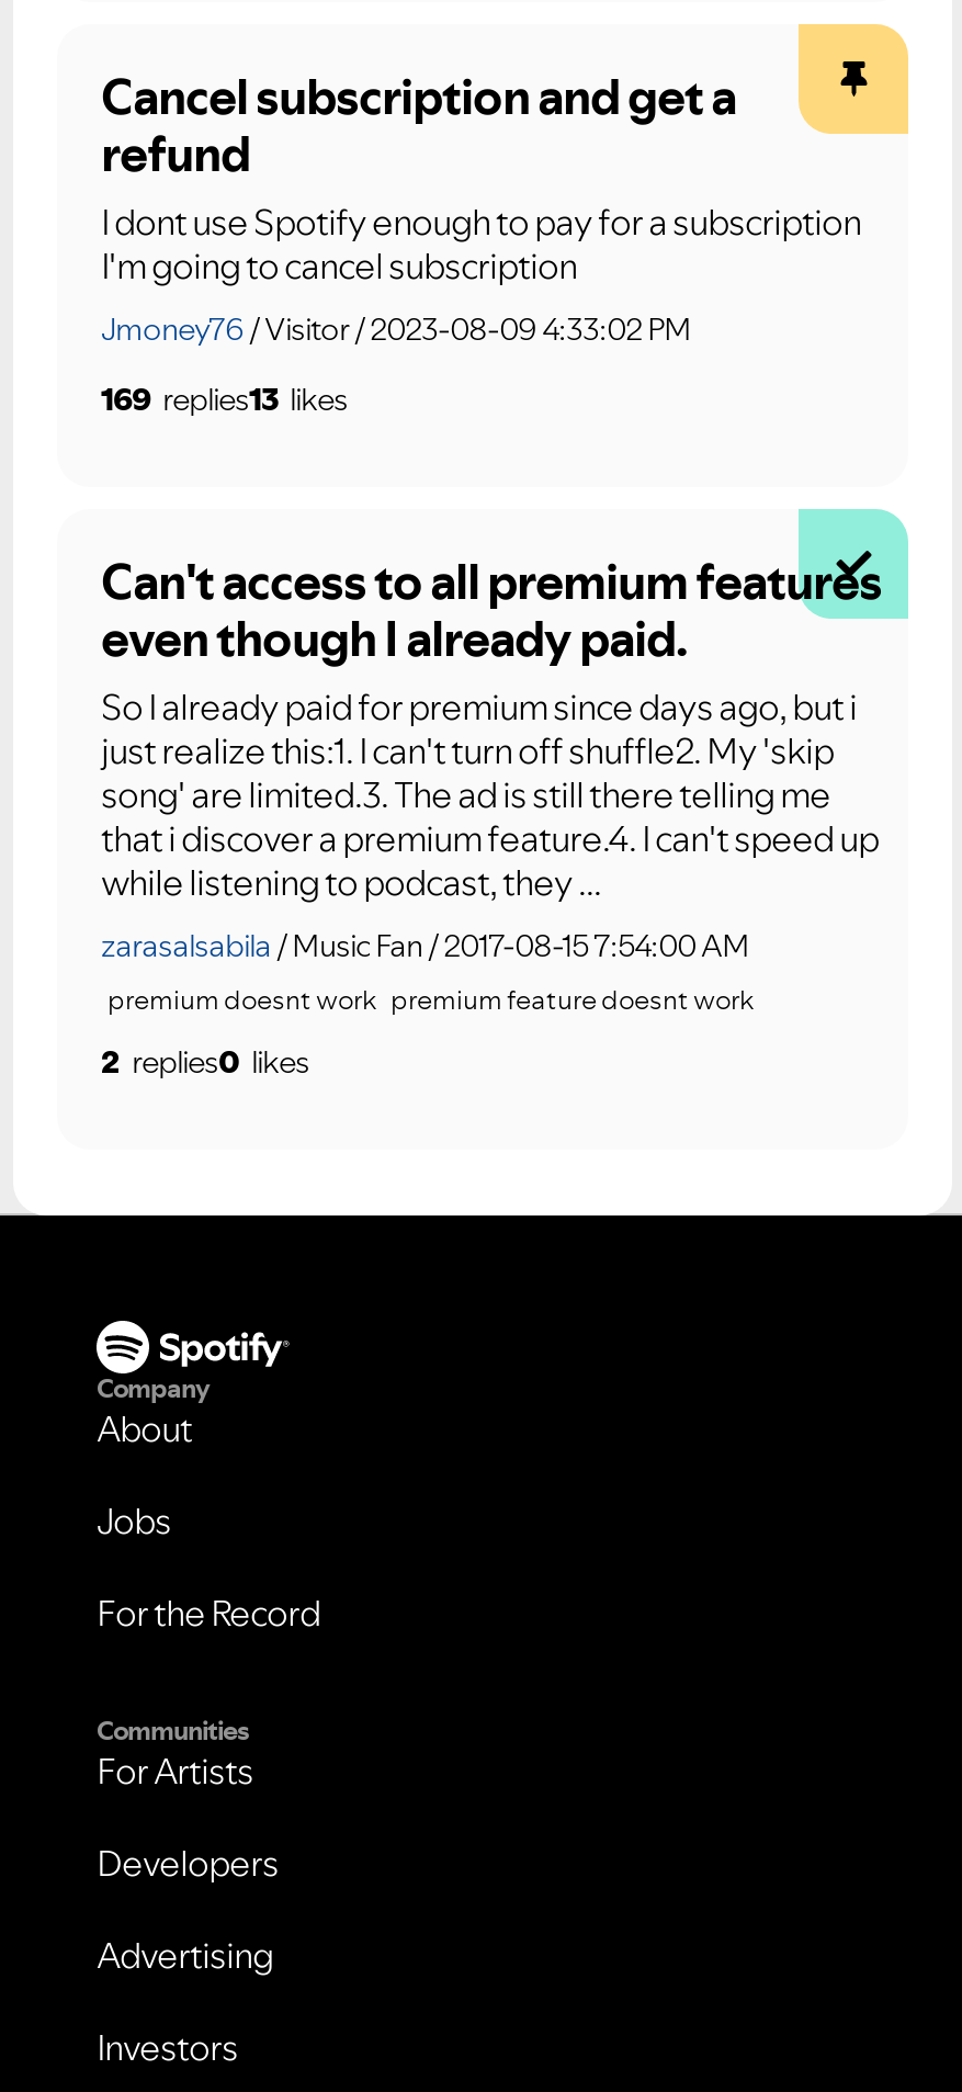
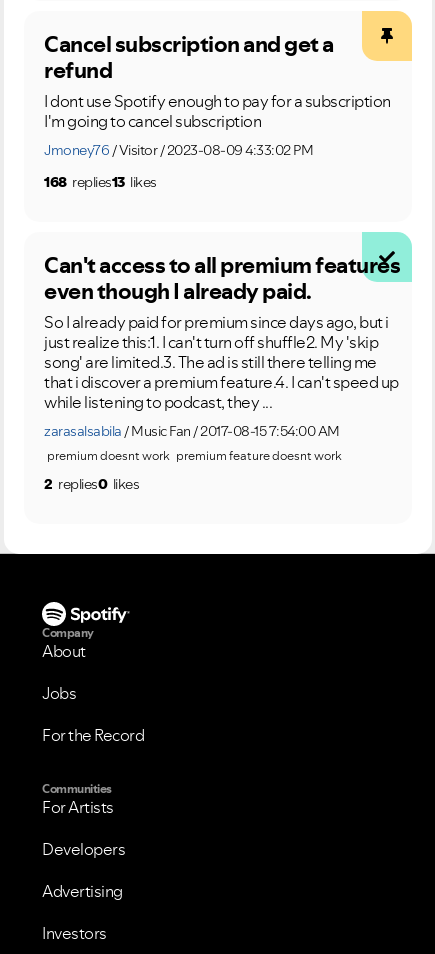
- 169 replies13 likes
+ 168 replies13 likes
